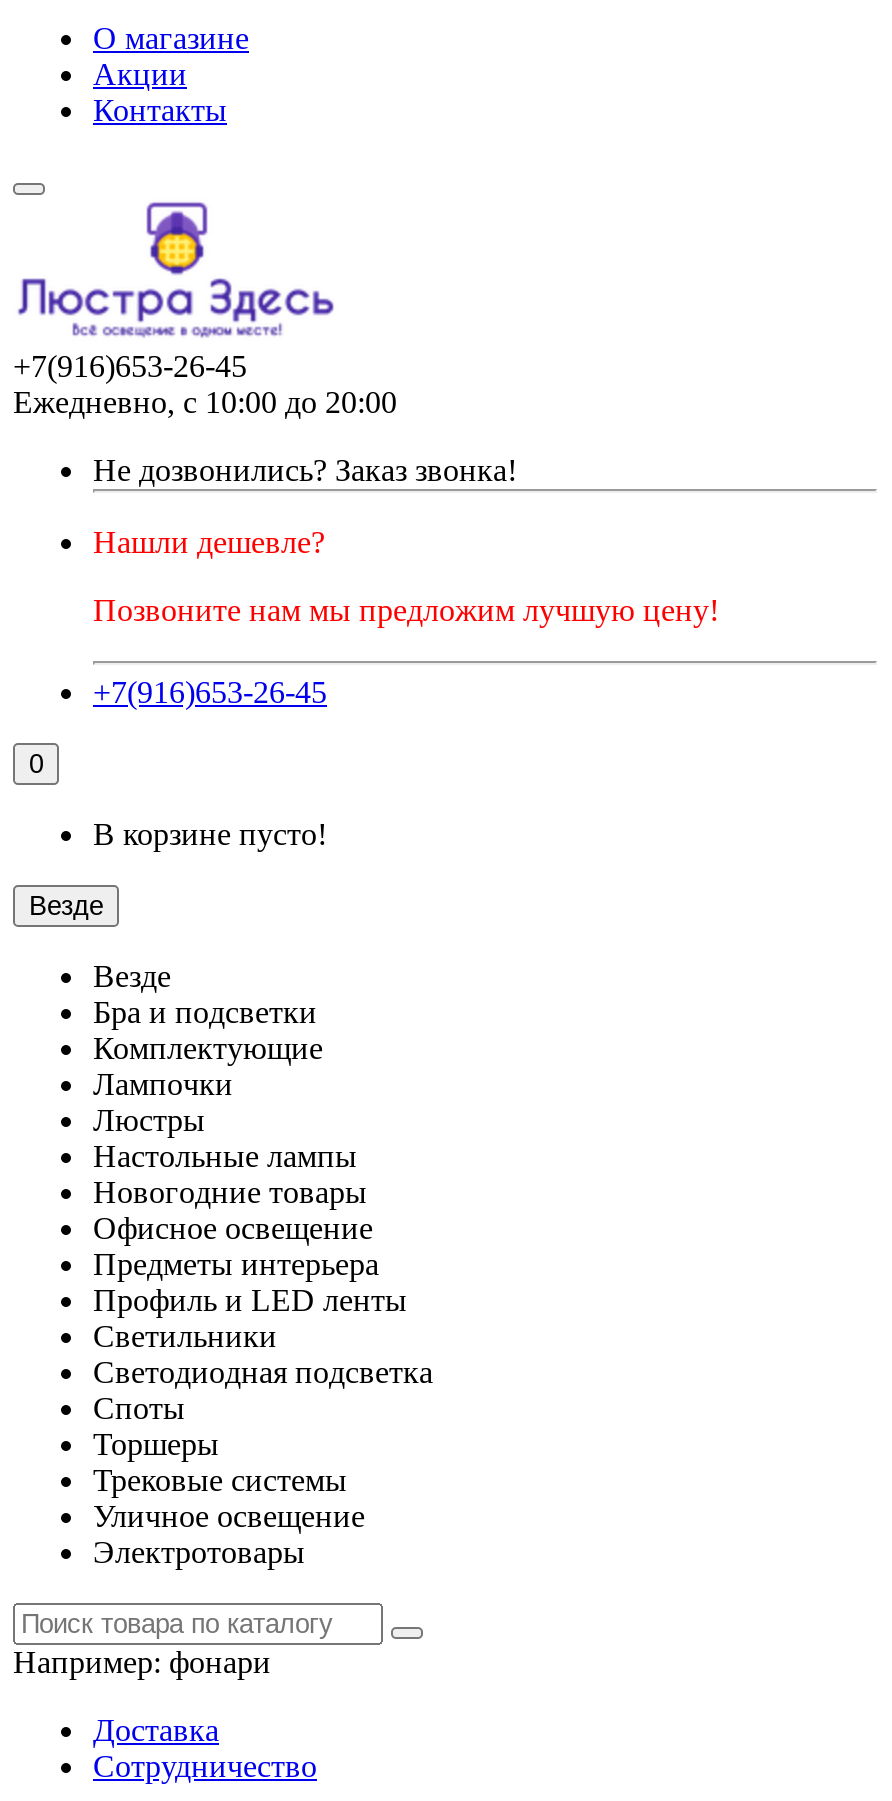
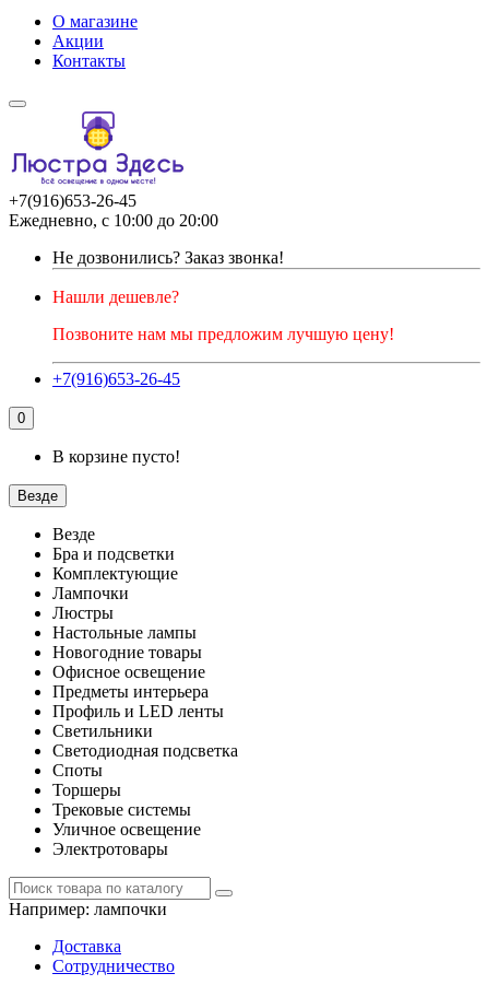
- Например:фонари
+ Например:лампочки
